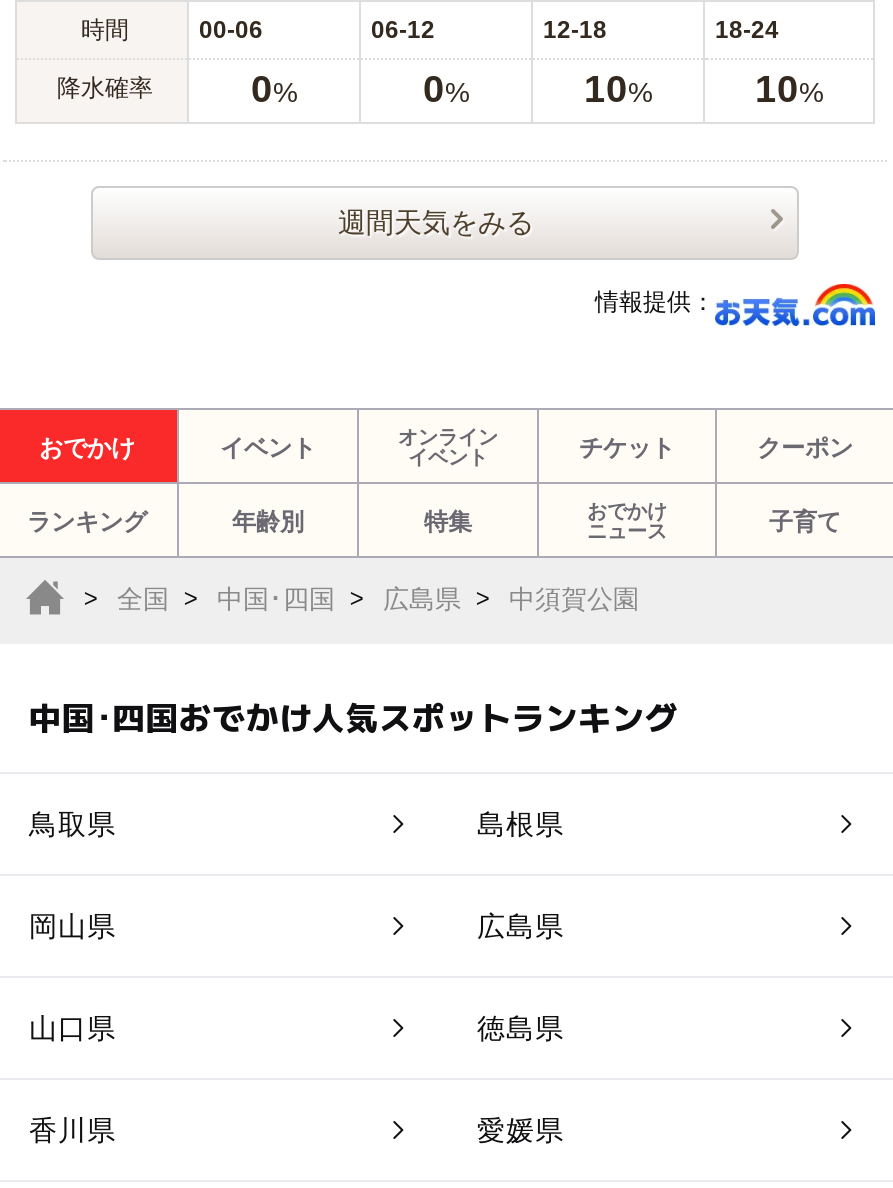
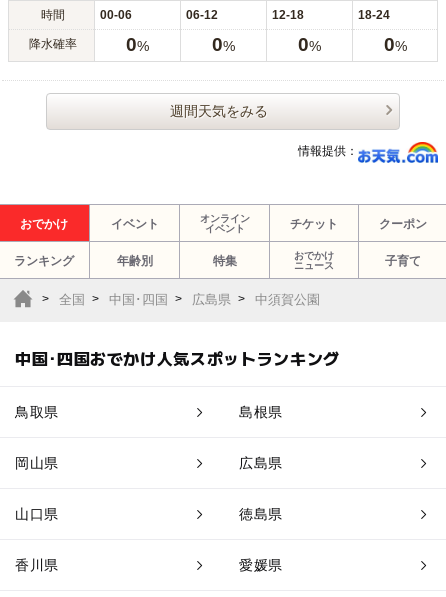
- 10%
+ 0%

- 10%
+ 0%
